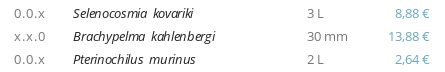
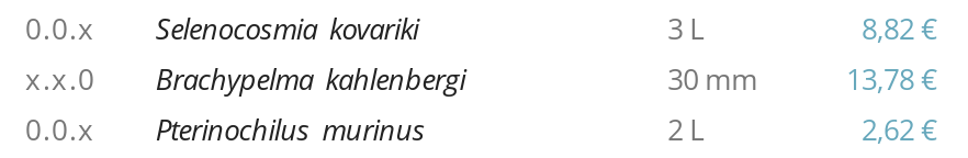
- 8,88 €
+ 8,82 €

- 13,88 €
+ 13,78 €

- 2,64 €
+ 2,62 €
